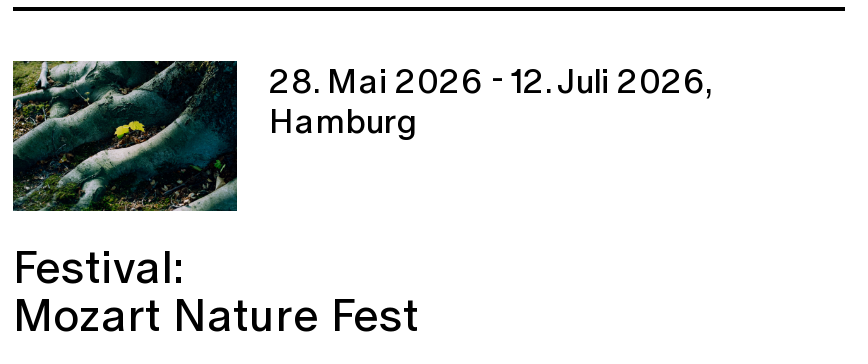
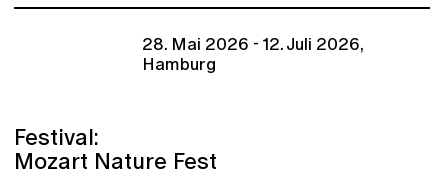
- [image]
